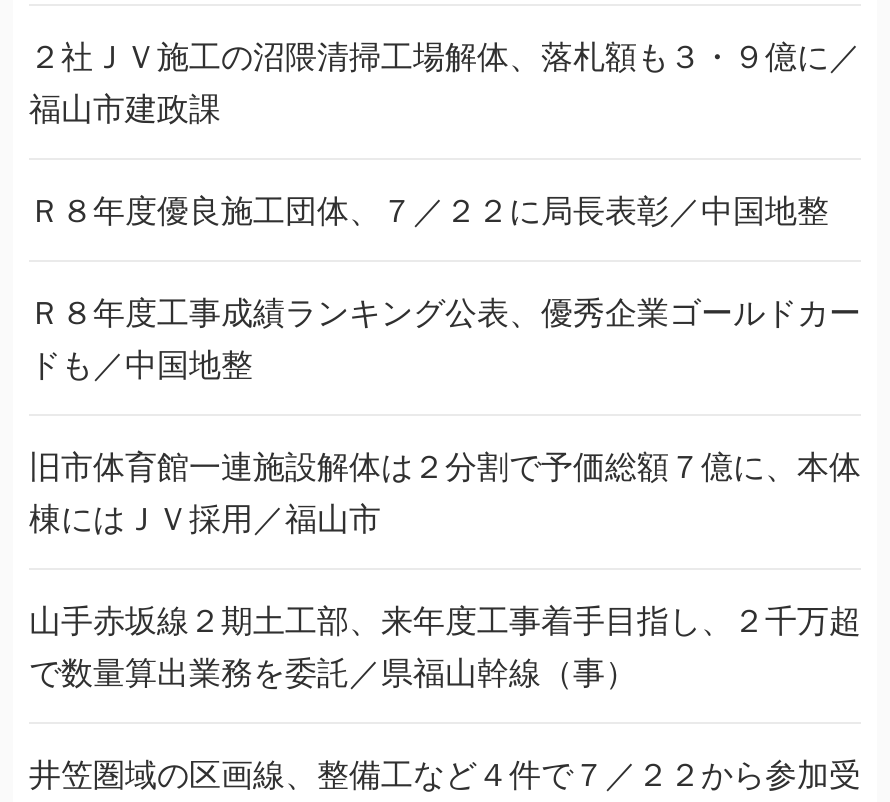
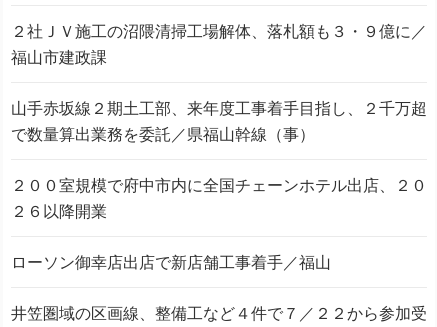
- Ｒ８年度優良施工団体、７／２２に局長表彰／中国地整
- Ｒ８年度工事成績ランキング公表、優秀企業ゴールドカー
- ドも／中国地整
- 旧市体育館一連施設解体は２分割で予価総額７億に、本体
- 棟にはＪＶ採用／福山市

moved up: 山手赤坂線２期土工部、来年度工事着手目指し、２千万超 | で数量算出業務を委託／県福山幹線（事）

+ ２００室規模で府中市内に全国チェーンホテル出店、２０
+ ２６以降開業
+ ローソン御幸店出店で新店舗工事着手／福山
